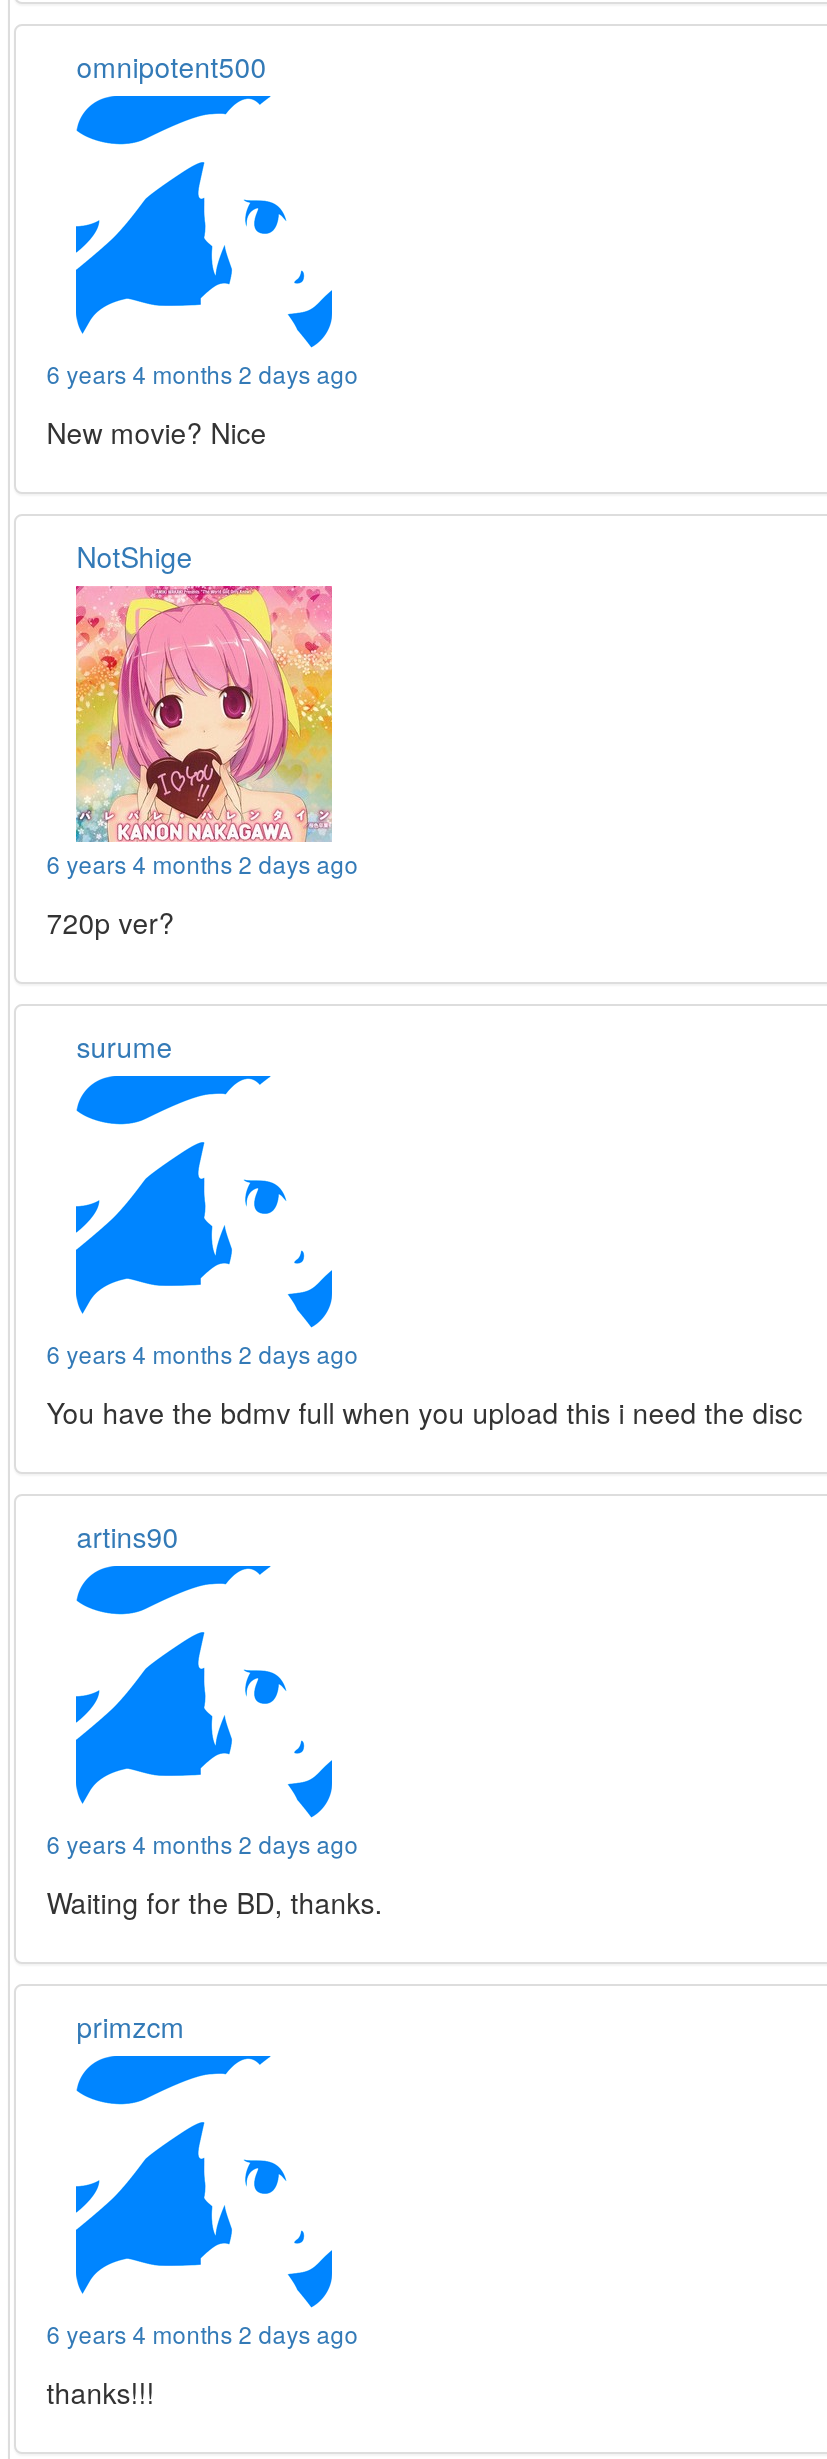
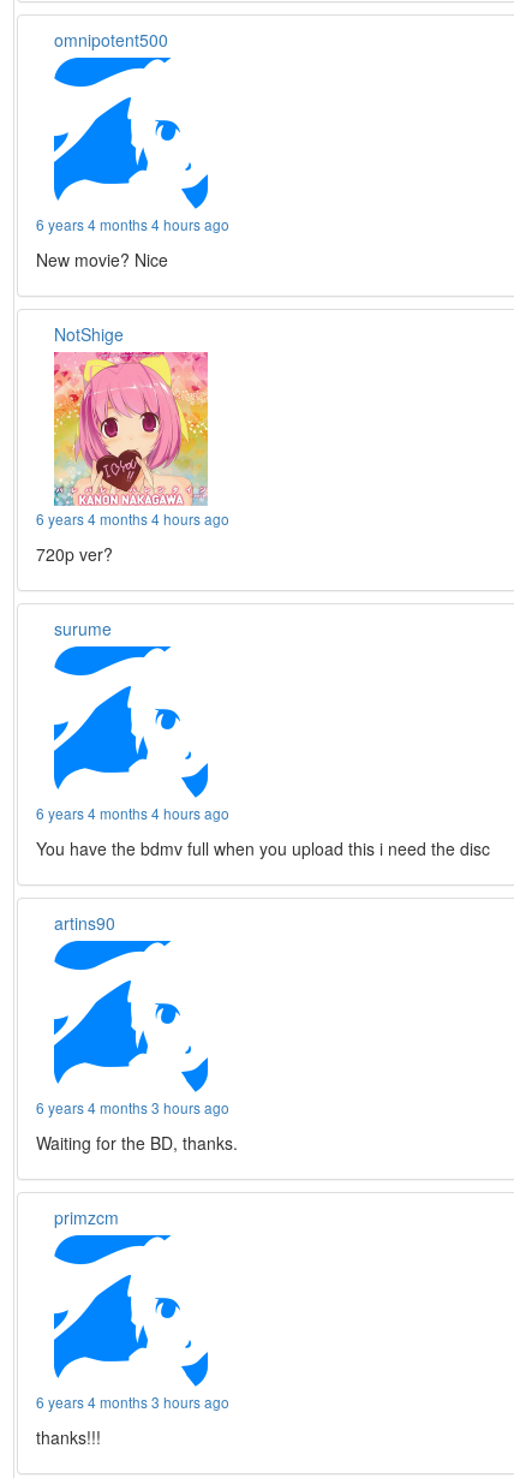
- 6 years 4 months 2 days ago
+ 6 years 4 months 4 hours ago

- 6 years 4 months 2 days ago
+ 6 years 4 months 4 hours ago

- 6 years 4 months 2 days ago
+ 6 years 4 months 4 hours ago

- 6 years 4 months 2 days ago
+ 6 years 4 months 3 hours ago

- 6 years 4 months 2 days ago
+ 6 years 4 months 3 hours ago
